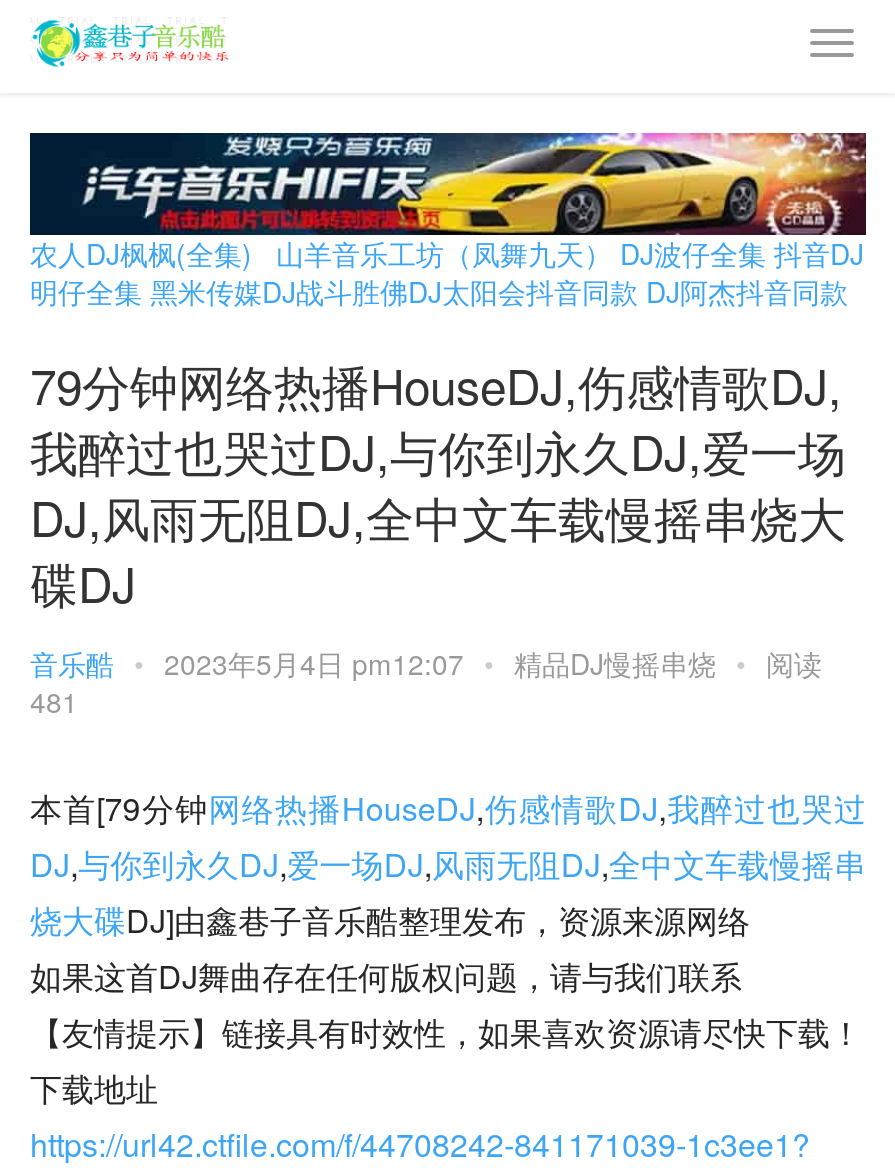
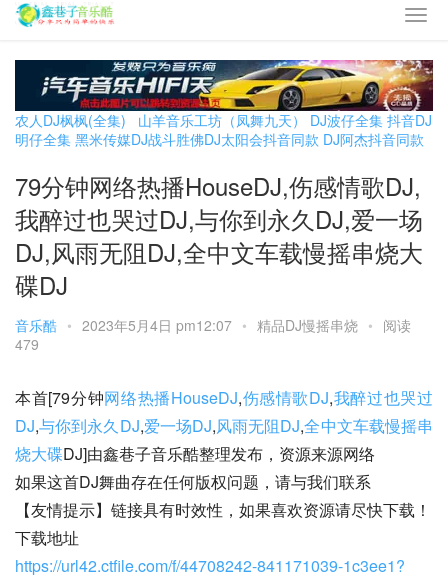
- 481
+ 479
